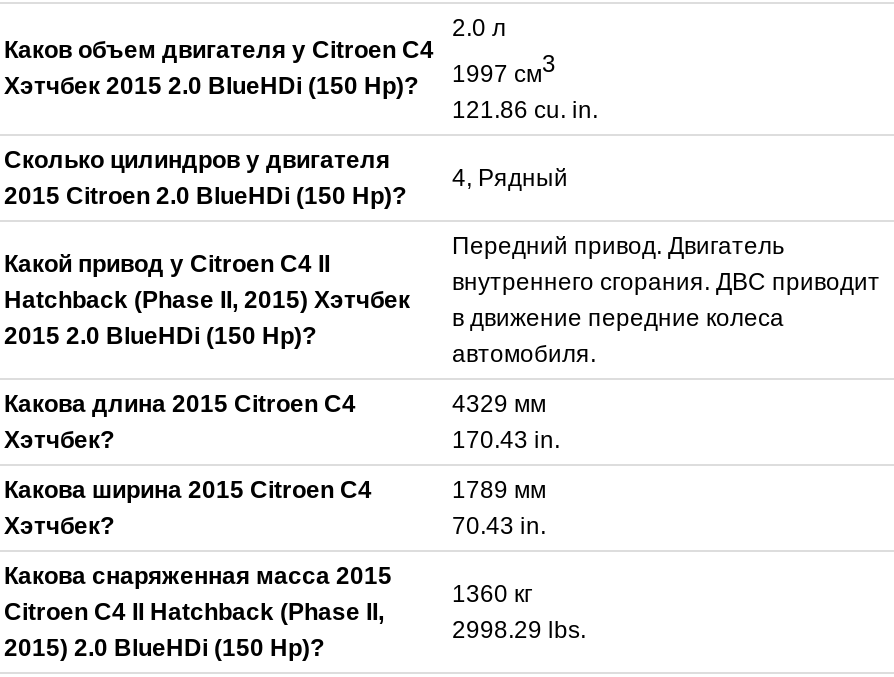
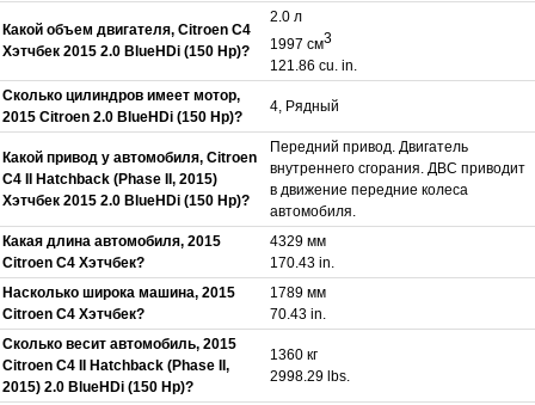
- Каков объем двигателя у Citroen C4
+ Какой объем двигателя, Citroen C4

- Сколько цилиндров у двигателя
+ Сколько цилиндров имеет мотор,

- Какой привод у Citroen C4 II
- Hatchback (Phase II, 2015) Хэтчбек
- 2015 2.0 BlueHDi (150 Hp)?
+ Какой привод у автомобиля, Citroen
+ C4 II Hatchback (Phase II, 2015)
+ Хэтчбек 2015 2.0 BlueHDi (150 Hp)?

- Какова длина 2015 Citroen C4
- Хэтчбек?
+ Какая длина автомобиля, 2015
+ Citroen C4 Хэтчбек?

- Какова ширина 2015 Citroen C4
- Хэтчбек?
+ Насколько широка машина, 2015
+ Citroen C4 Хэтчбек?

- Какова снаряженная масса 2015
+ Сколько весит автомобиль, 2015
